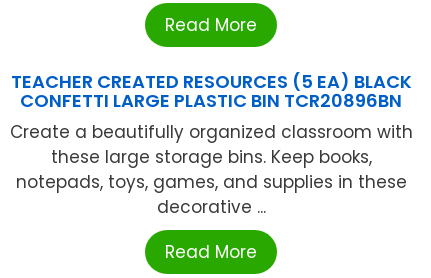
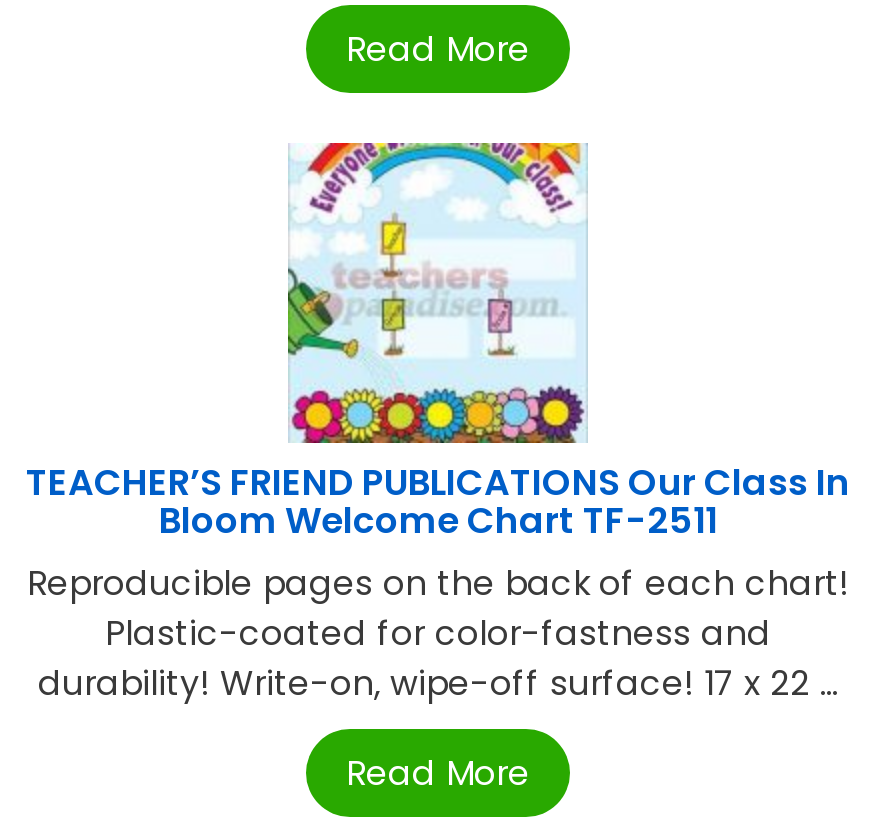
- TEACHER CREATED RESOURCES (5 EA) BLACK
- CONFETTI LARGE PLASTIC BIN TCR20896BN
- Create a beautifully organized classroom with
- these large storage bins. Keep books,
- notepads, toys, games, and supplies in these
- decorative ...
+ TEACHER’S FRIEND PUBLICATIONS Our Class In
+ Bloom Welcome Chart TF-2511
+ Reproducible pages on the back of each chart!
+ Plastic-coated for color-fastness and
+ durability! Write-on, wipe-off surface! 17 x 22 ...
